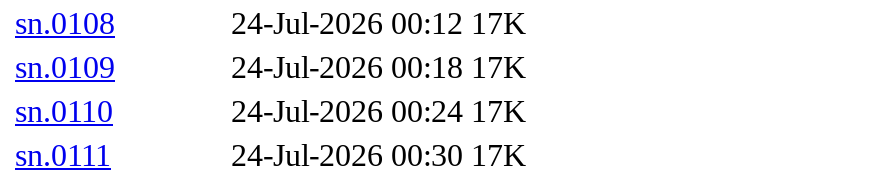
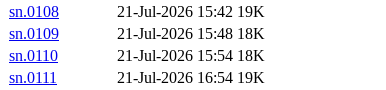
- 24-Jul-2026 00:12 17K
+ 21-Jul-2026 15:42 19K

- 24-Jul-2026 00:18 17K
+ 21-Jul-2026 15:48 18K

- 24-Jul-2026 00:24 17K
+ 21-Jul-2026 15:54 18K

- 24-Jul-2026 00:30 17K
+ 21-Jul-2026 16:54 19K
